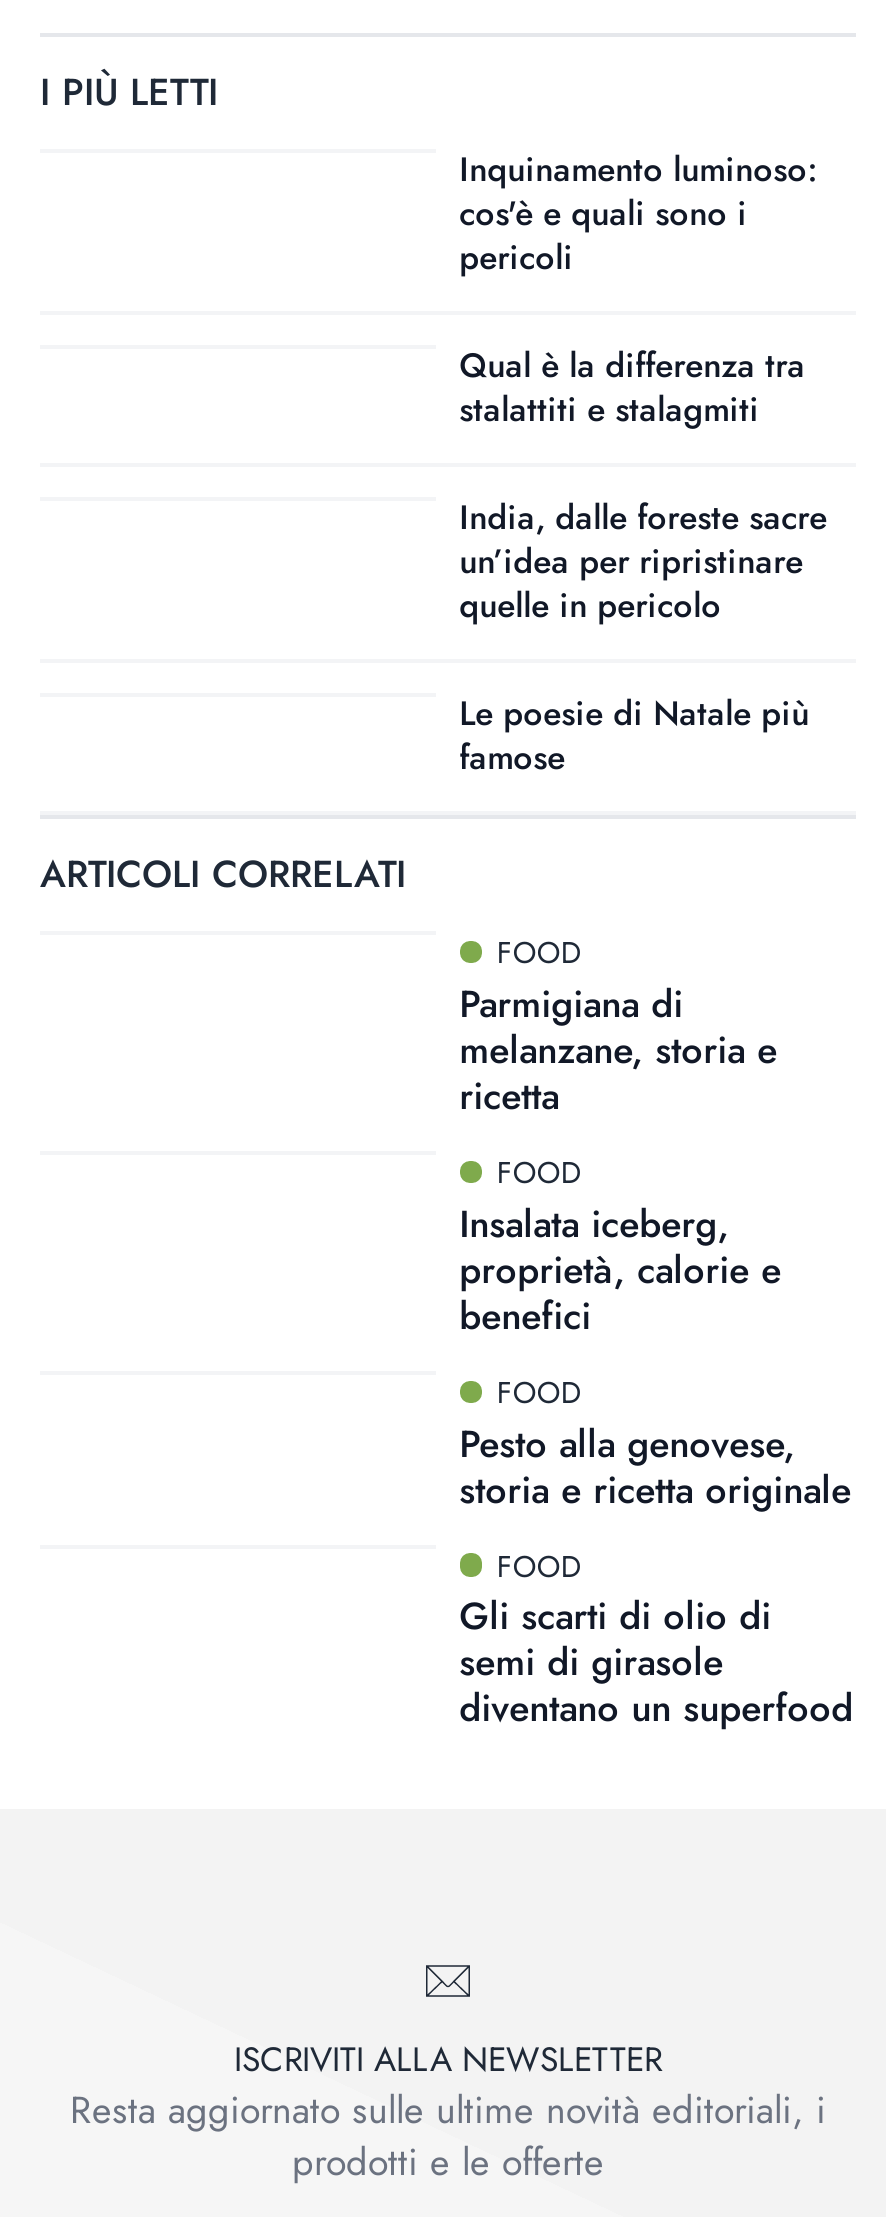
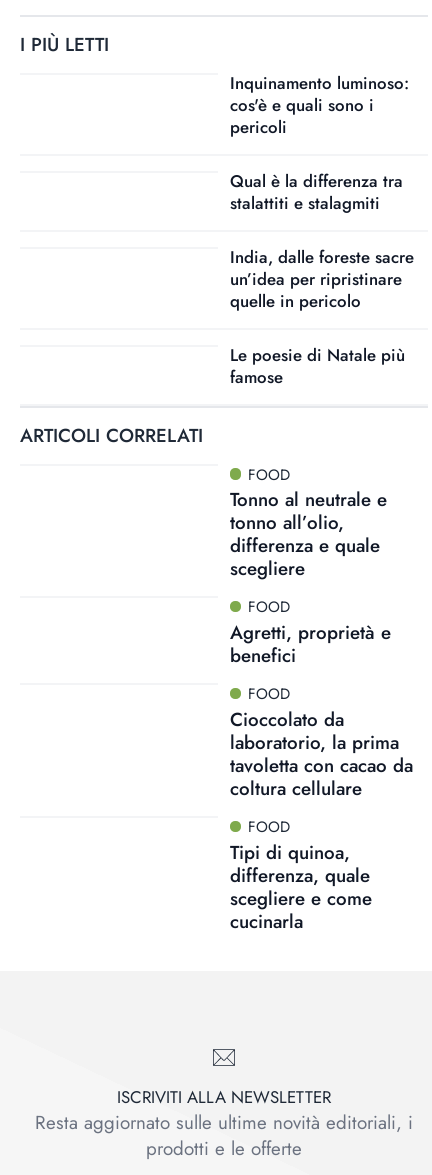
- Parmigiana di
- melanzane, storia e
- ricetta
+ Tonno al neutrale e
+ tonno all’olio,
+ differenza e quale
+ scegliere

- Insalata iceberg,
- proprietà, calorie e
+ Agretti, proprietà e

- Pesto alla genovese,
- storia e ricetta originale
+ Cioccolato da
+ laboratorio, la prima
+ tavoletta con cacao da
+ coltura cellulare

- Gli scarti di olio di
- semi di girasole
- diventano un superfood
+ Tipi di quinoa,
+ differenza, quale
+ scegliere e come
+ cucinarla
